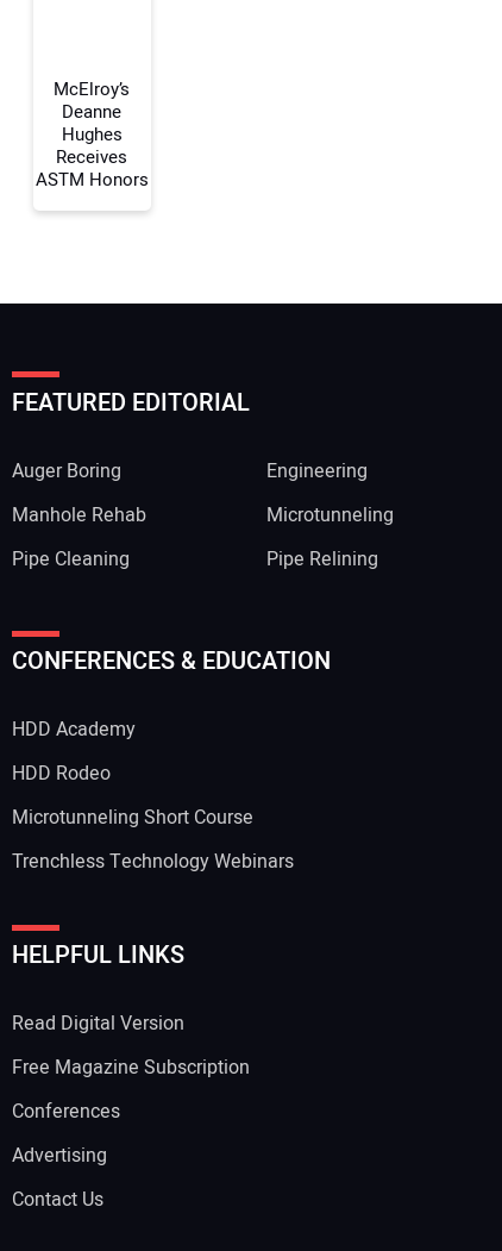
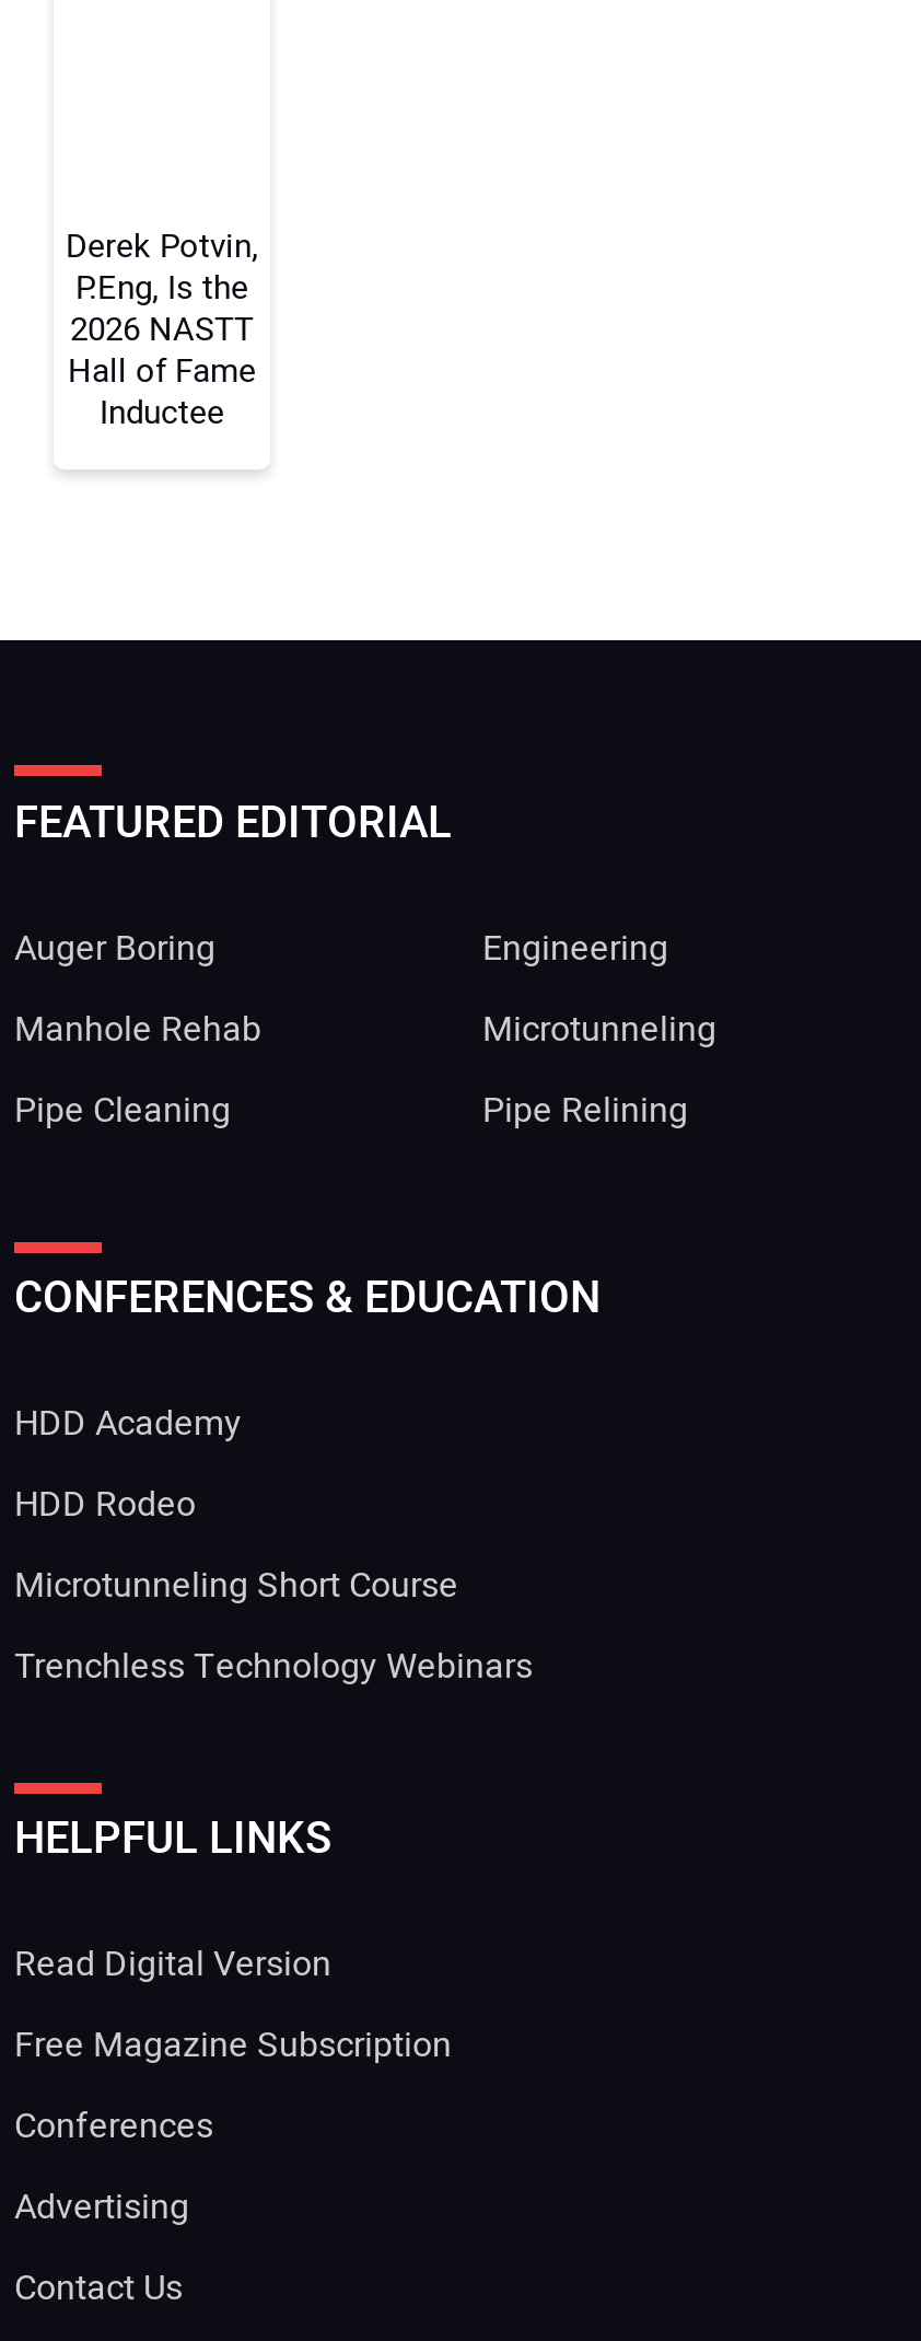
- McElroy’s
- Deanne
- Hughes
- Receives
- ASTM Honors
+ Derek Potvin,
+ P.Eng, Is the
+ 2026 NASTT
+ Hall of Fame
+ Inductee
